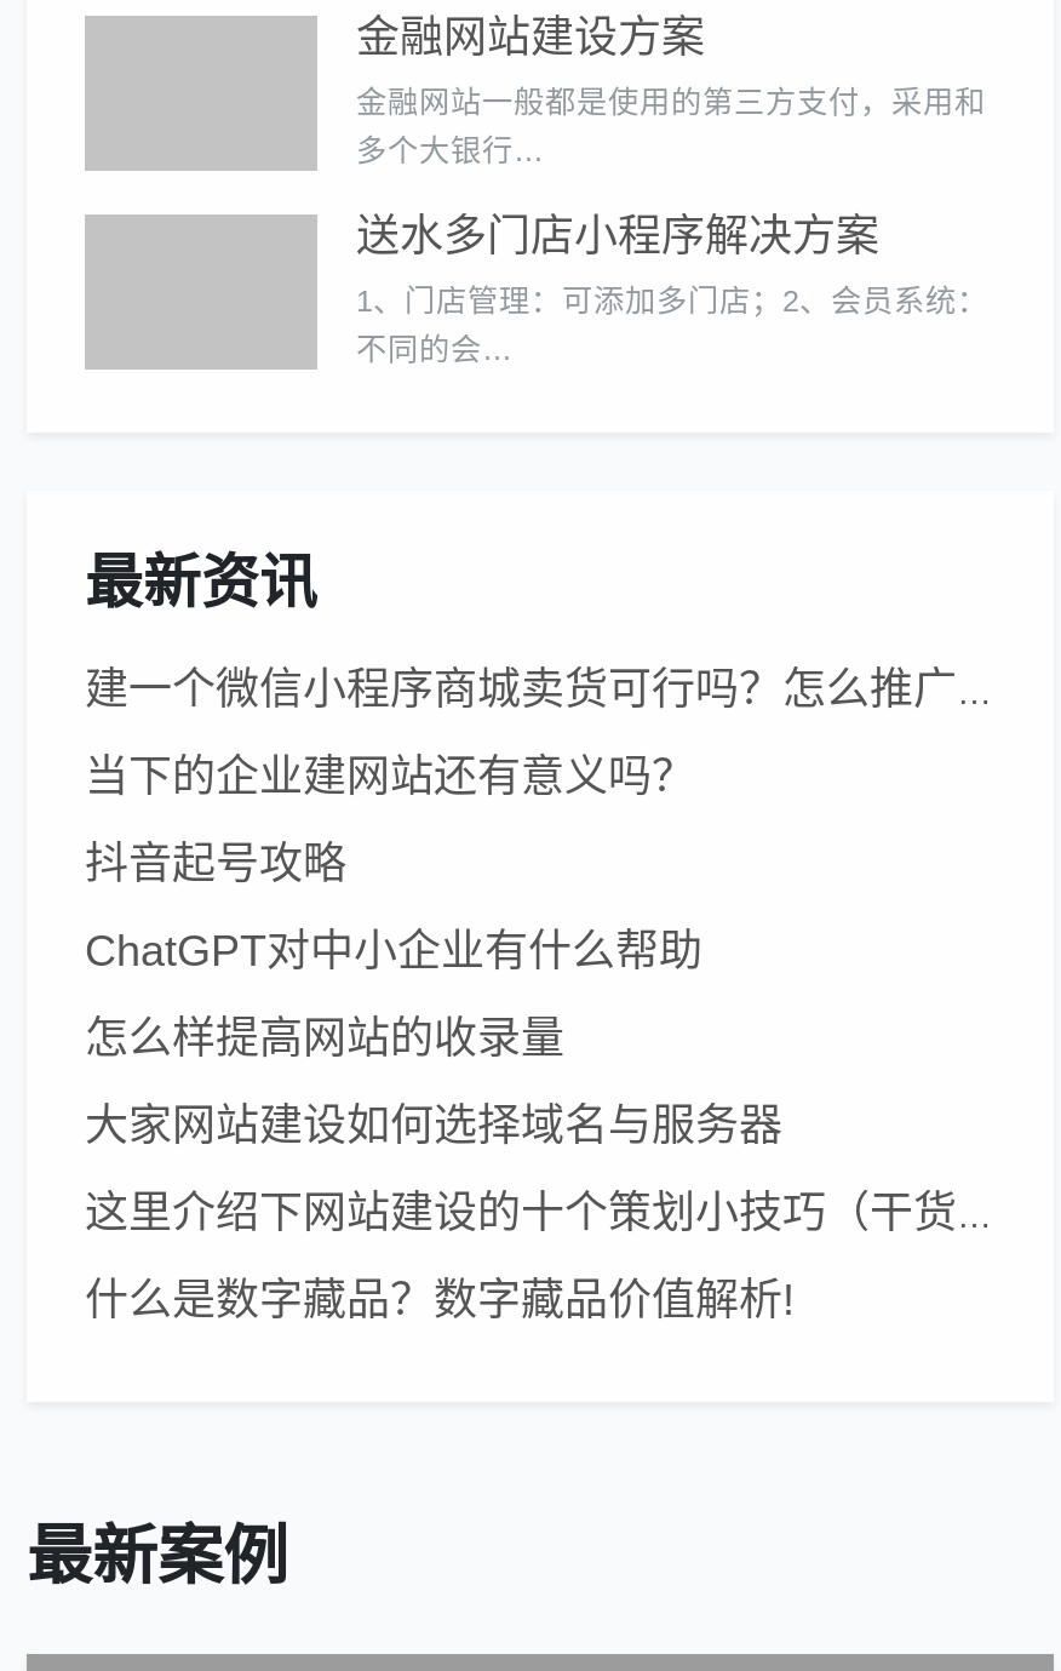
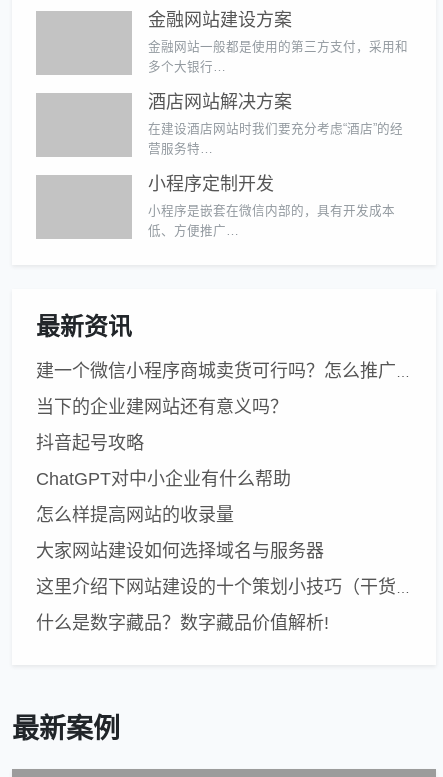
- 送水多门店小程序解决方案
- 1、门店管理：可添加多门店；2、会员系统：
- 不同的会…
+ 酒店网站解决方案
+ 在建设酒店网站时我们要充分考虑“酒店”的经
+ 营服务特…
+ 小程序定制开发
+ 小程序是嵌套在微信内部的，具有开发成本
+ 低、方便推广…
